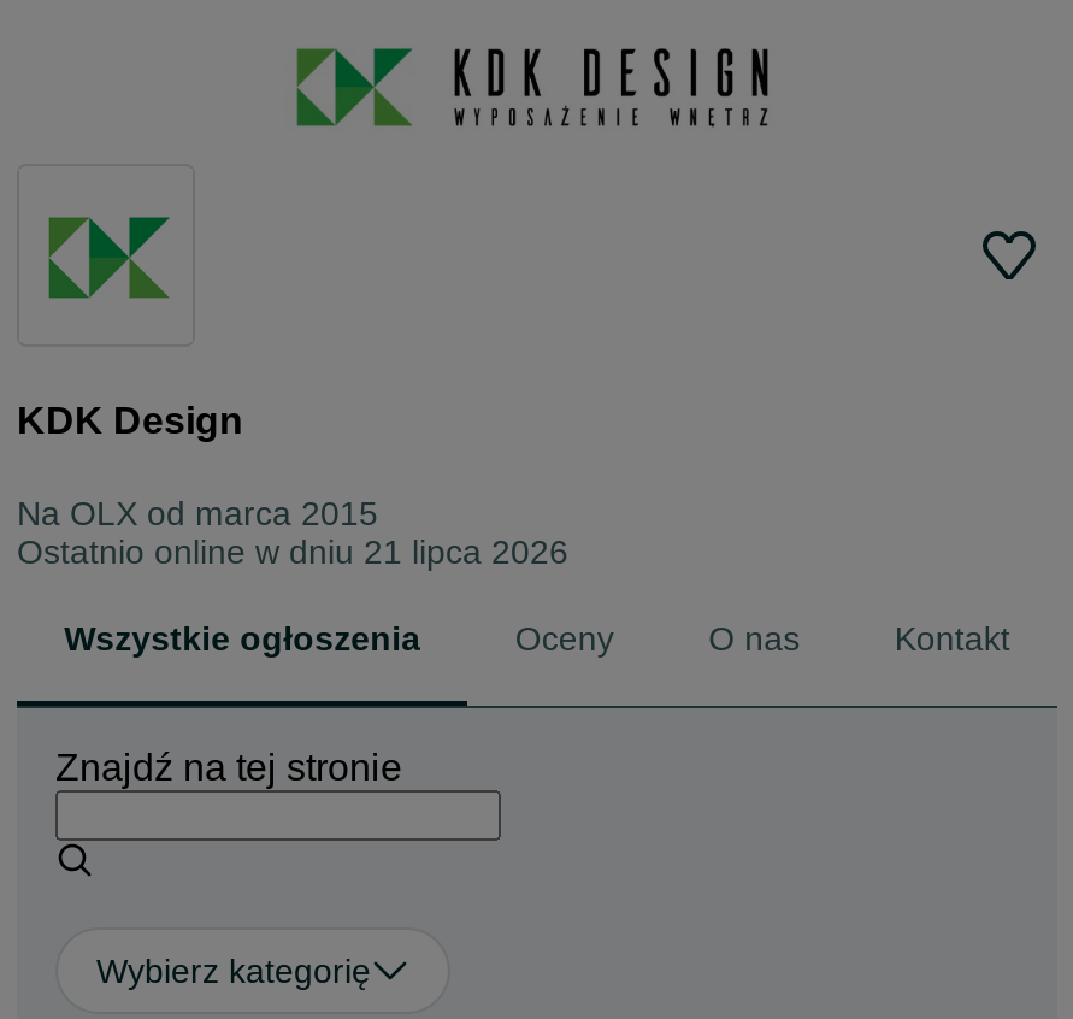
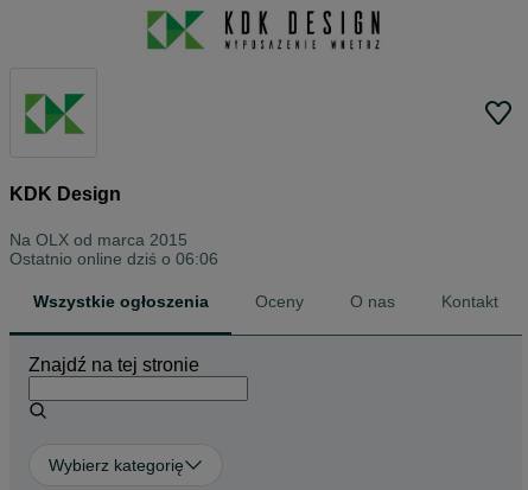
- Ostatnio online w dniu 21 lipca 2026
+ Ostatnio online dziś o 06:06
